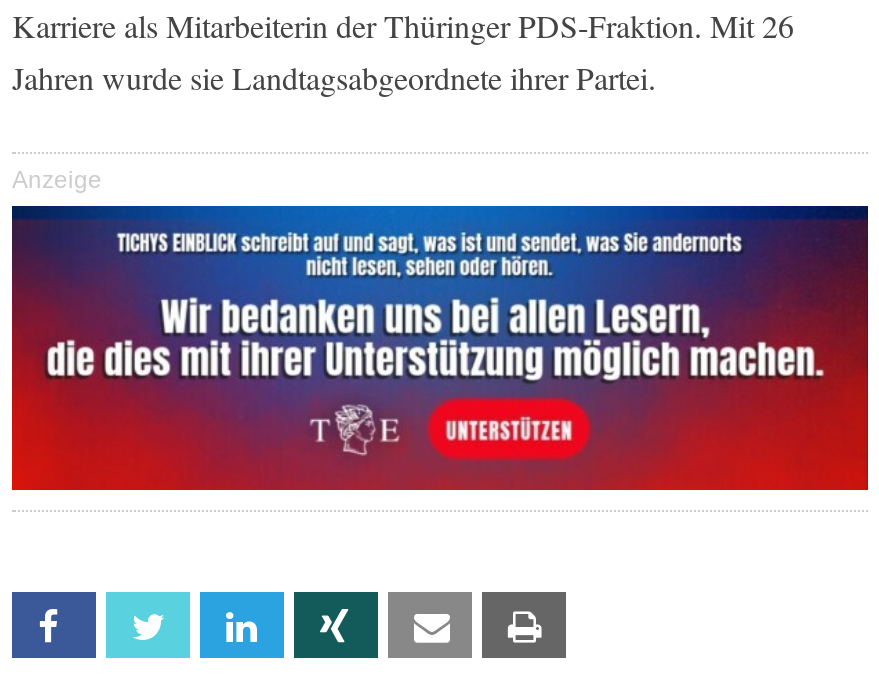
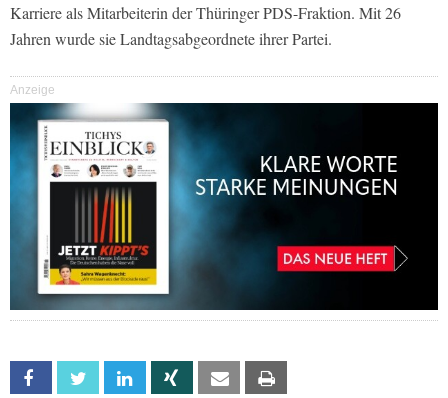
- [image]
+ [image]
